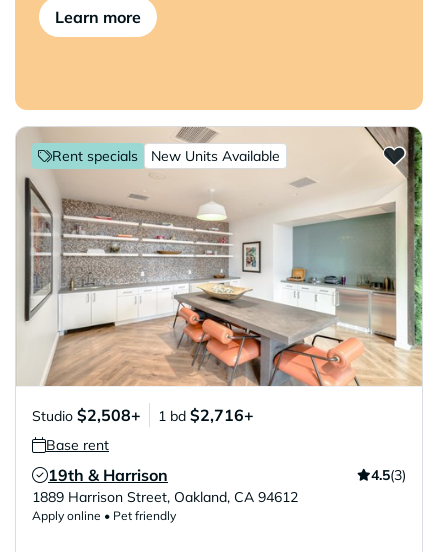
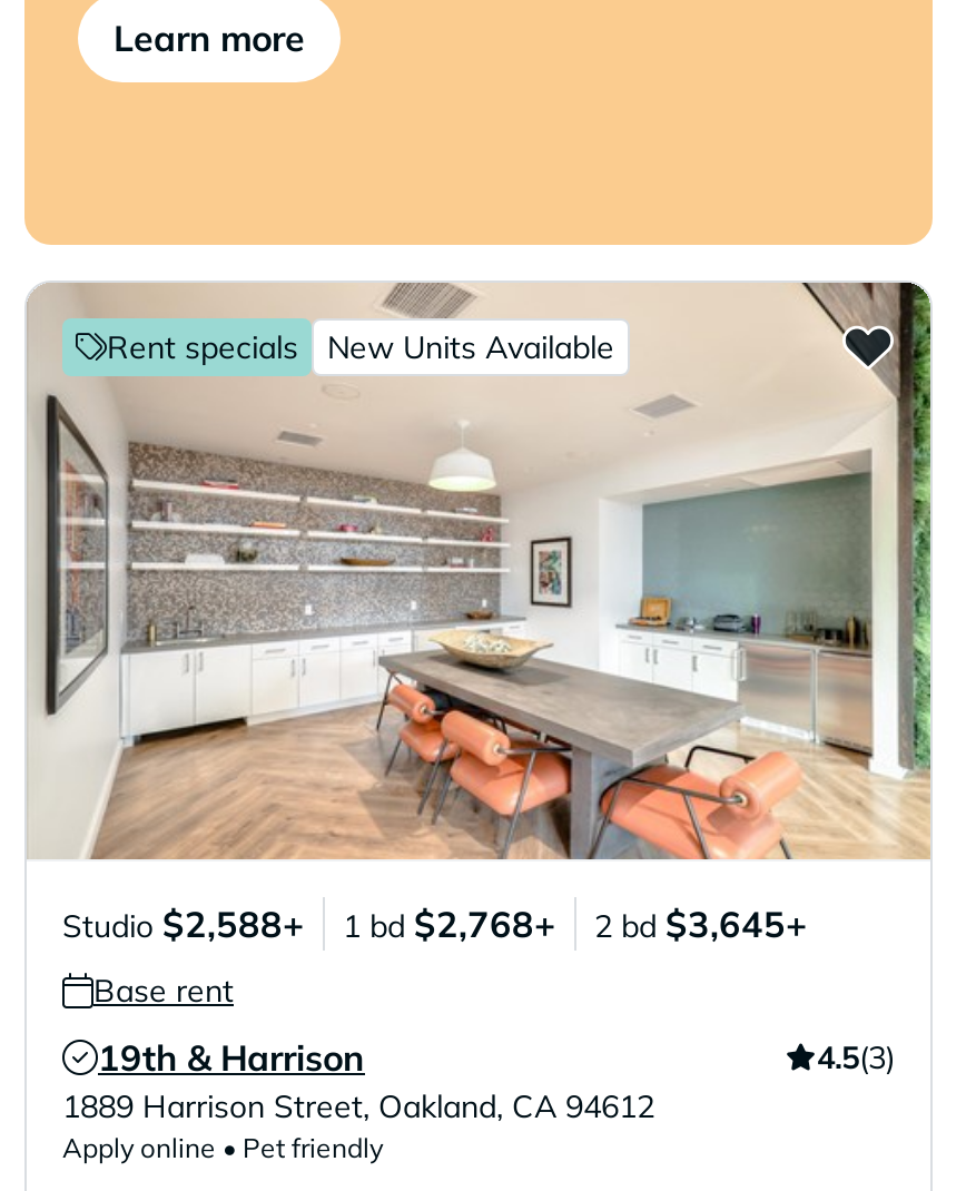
- Studio $2,508+
- 1 bd $2,716+
+ Studio $2,588+
+ 1 bd $2,768+
+ 2 bd $3,645+
